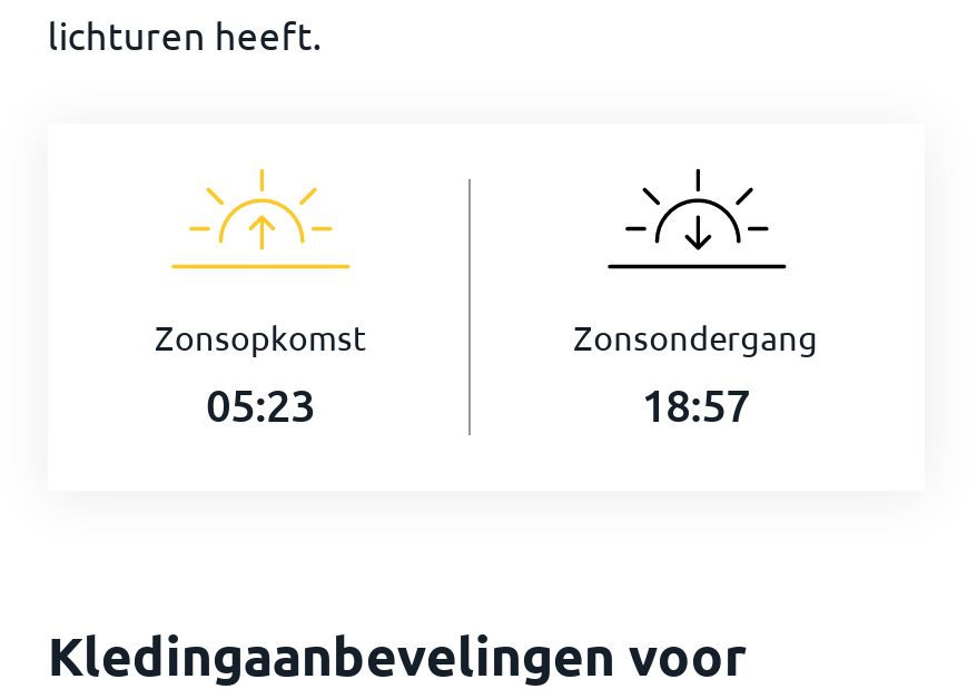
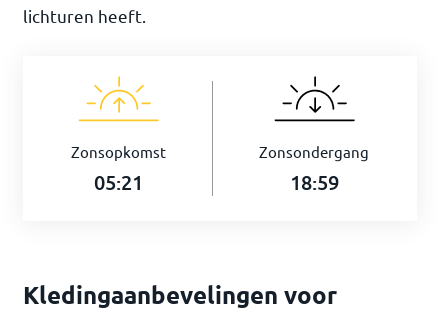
- 05:23
+ 05:21

- 18:57
+ 18:59
